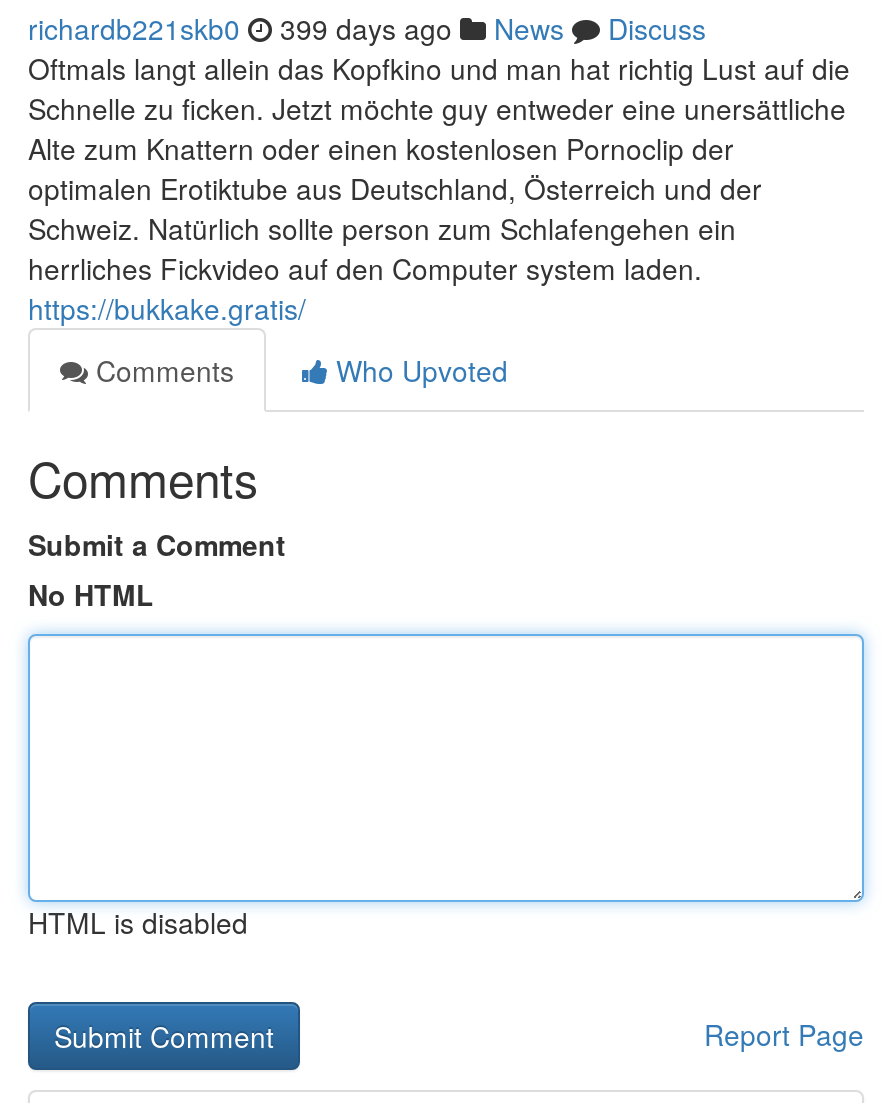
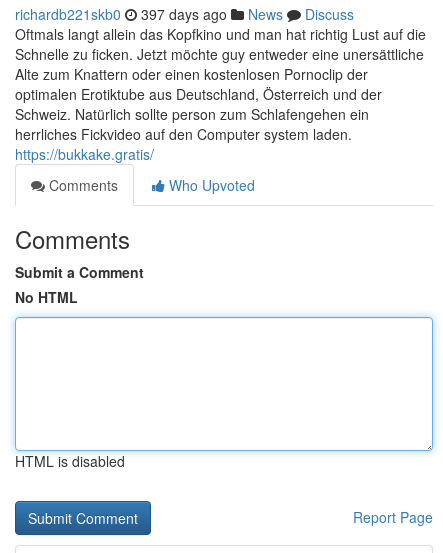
- richardb221skb0 399 days ago News Discuss
+ richardb221skb0 397 days ago News Discuss
